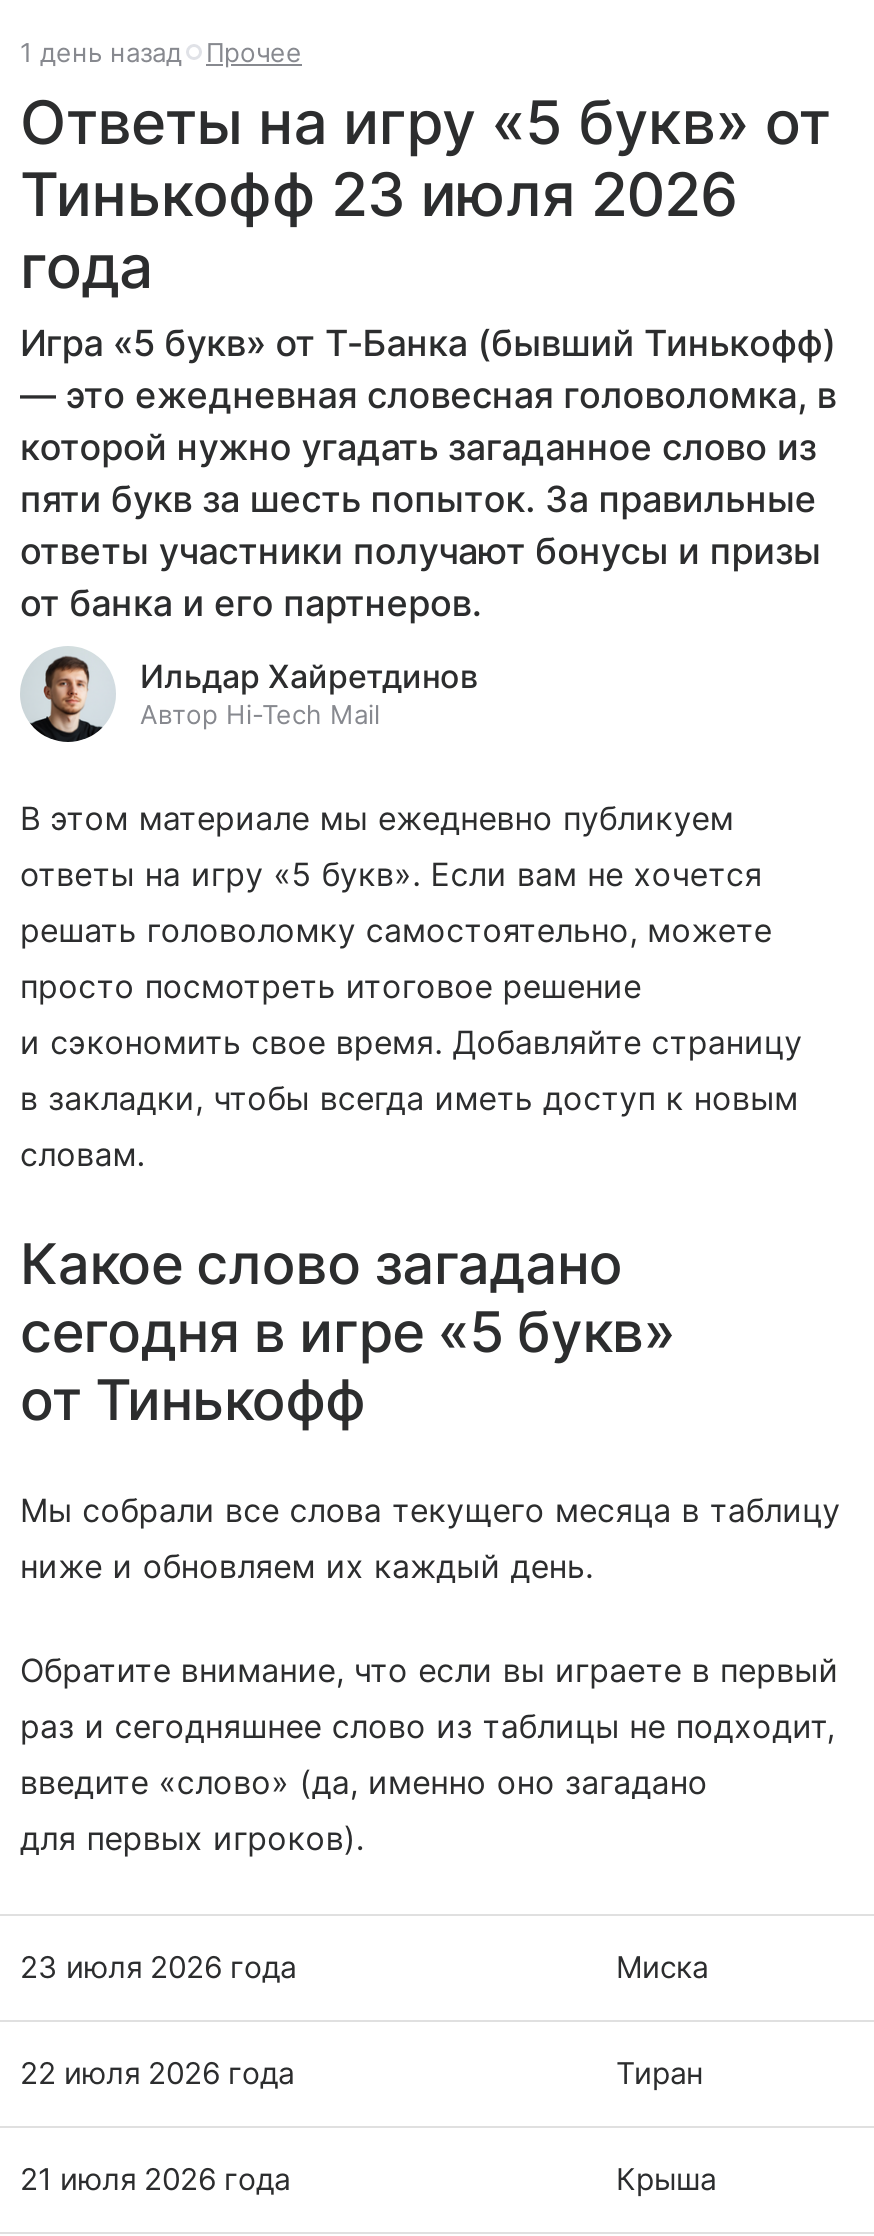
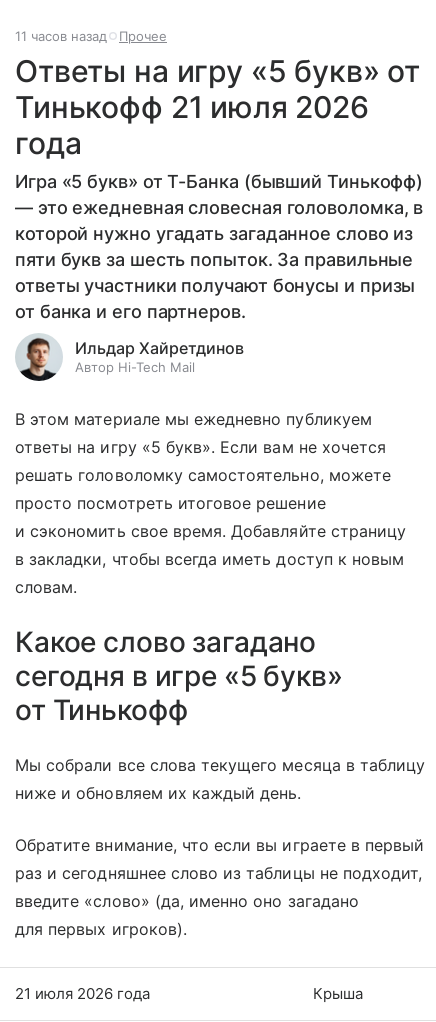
- 1 день назад Прочее
+ 11 часов назад Прочее

- Тинькофф 23 июля 2026
+ Тинькофф 21 июля 2026

- 23 июля 2026 года
- Миска
- 22 июля 2026 года
- Тиран
